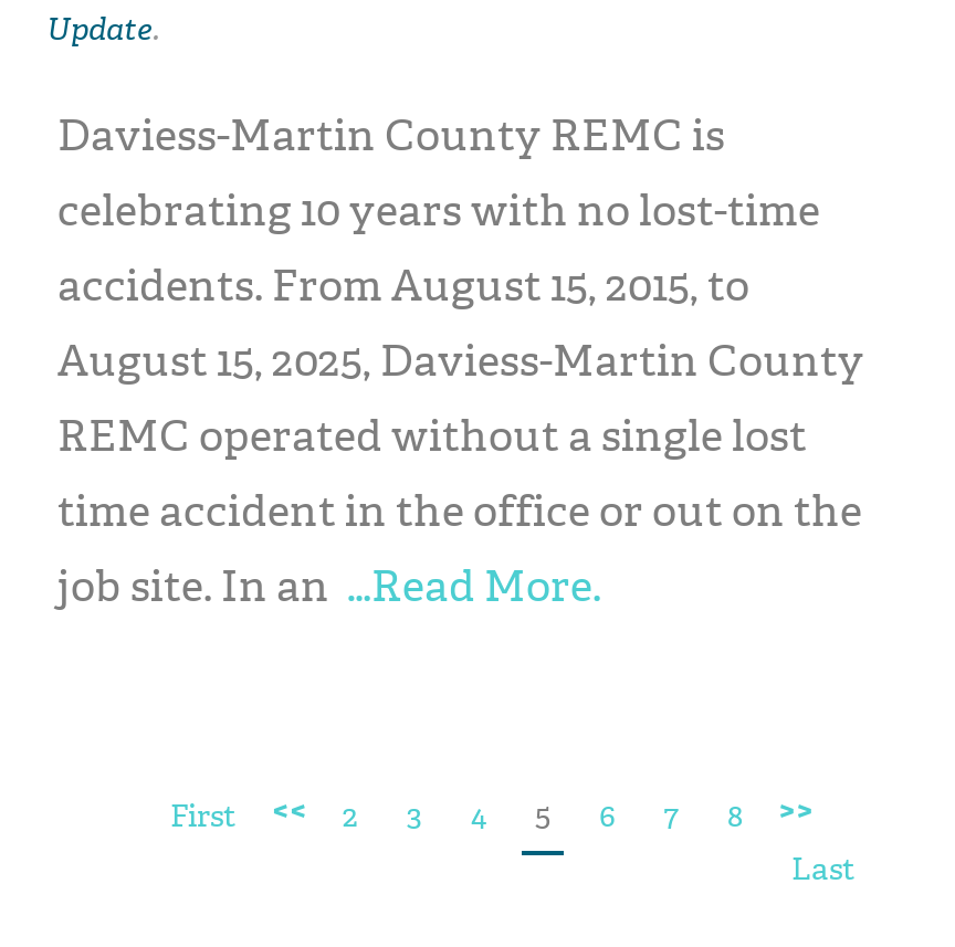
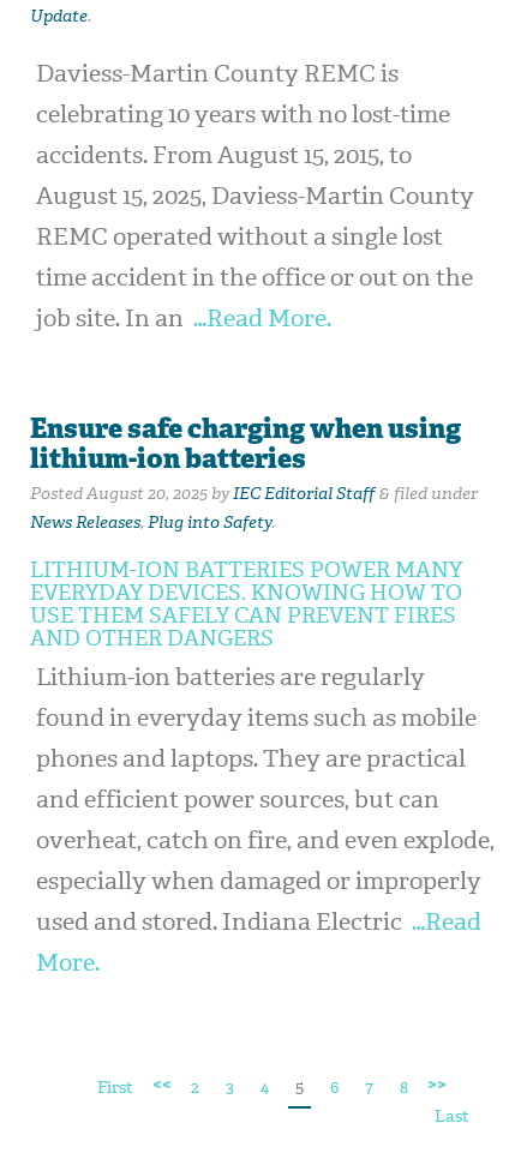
+ Ensure safe charging when using
+ lithium-ion batteries
+ PostedAugust 20, 2025 byIEC Editorial Staff & filed under
+ News Releases, Plug into Safety.
+ LITHIUM-ION BATTERIES POWER MANY
+ EVERYDAY DEVICES. KNOWING HOW TO
+ USE THEM SAFELY CAN PREVENT FIRES
+ AND OTHER DANGERS
+ Lithium-ion batteries are regularly
+ found in everyday items such as mobile
+ phones and laptops. They are practical
+ and efficient power sources, but can
+ overheat, catch on fire, and even explode,
+ especially when damaged or improperly
+ used and stored. Indiana Electric …Read
+ More.
